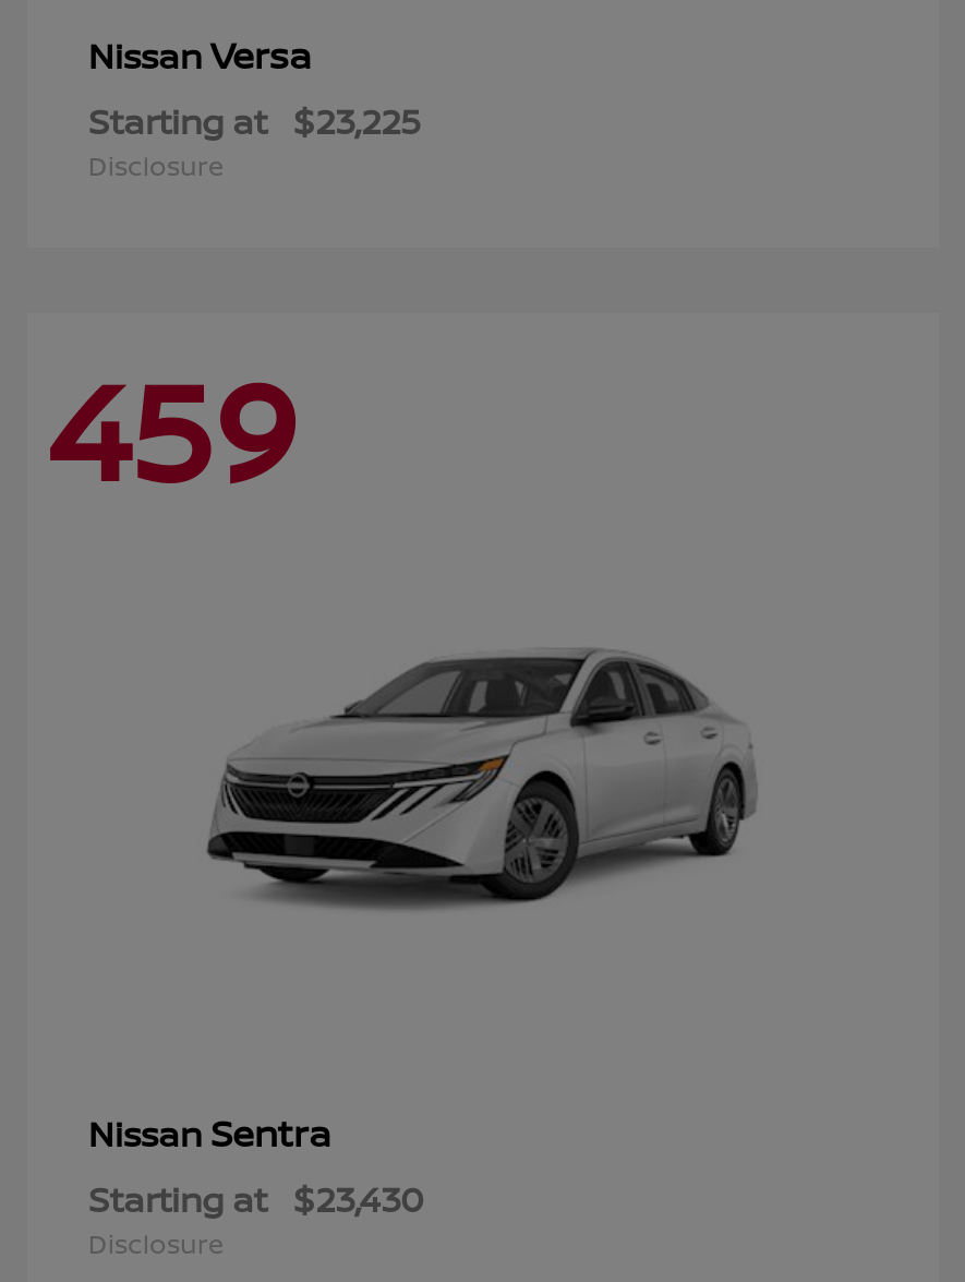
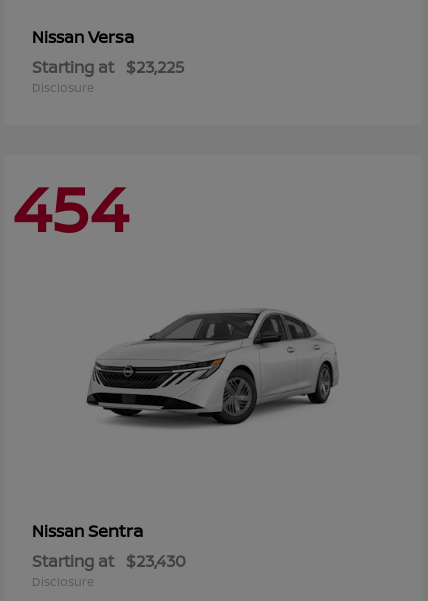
- 459
+ 454
